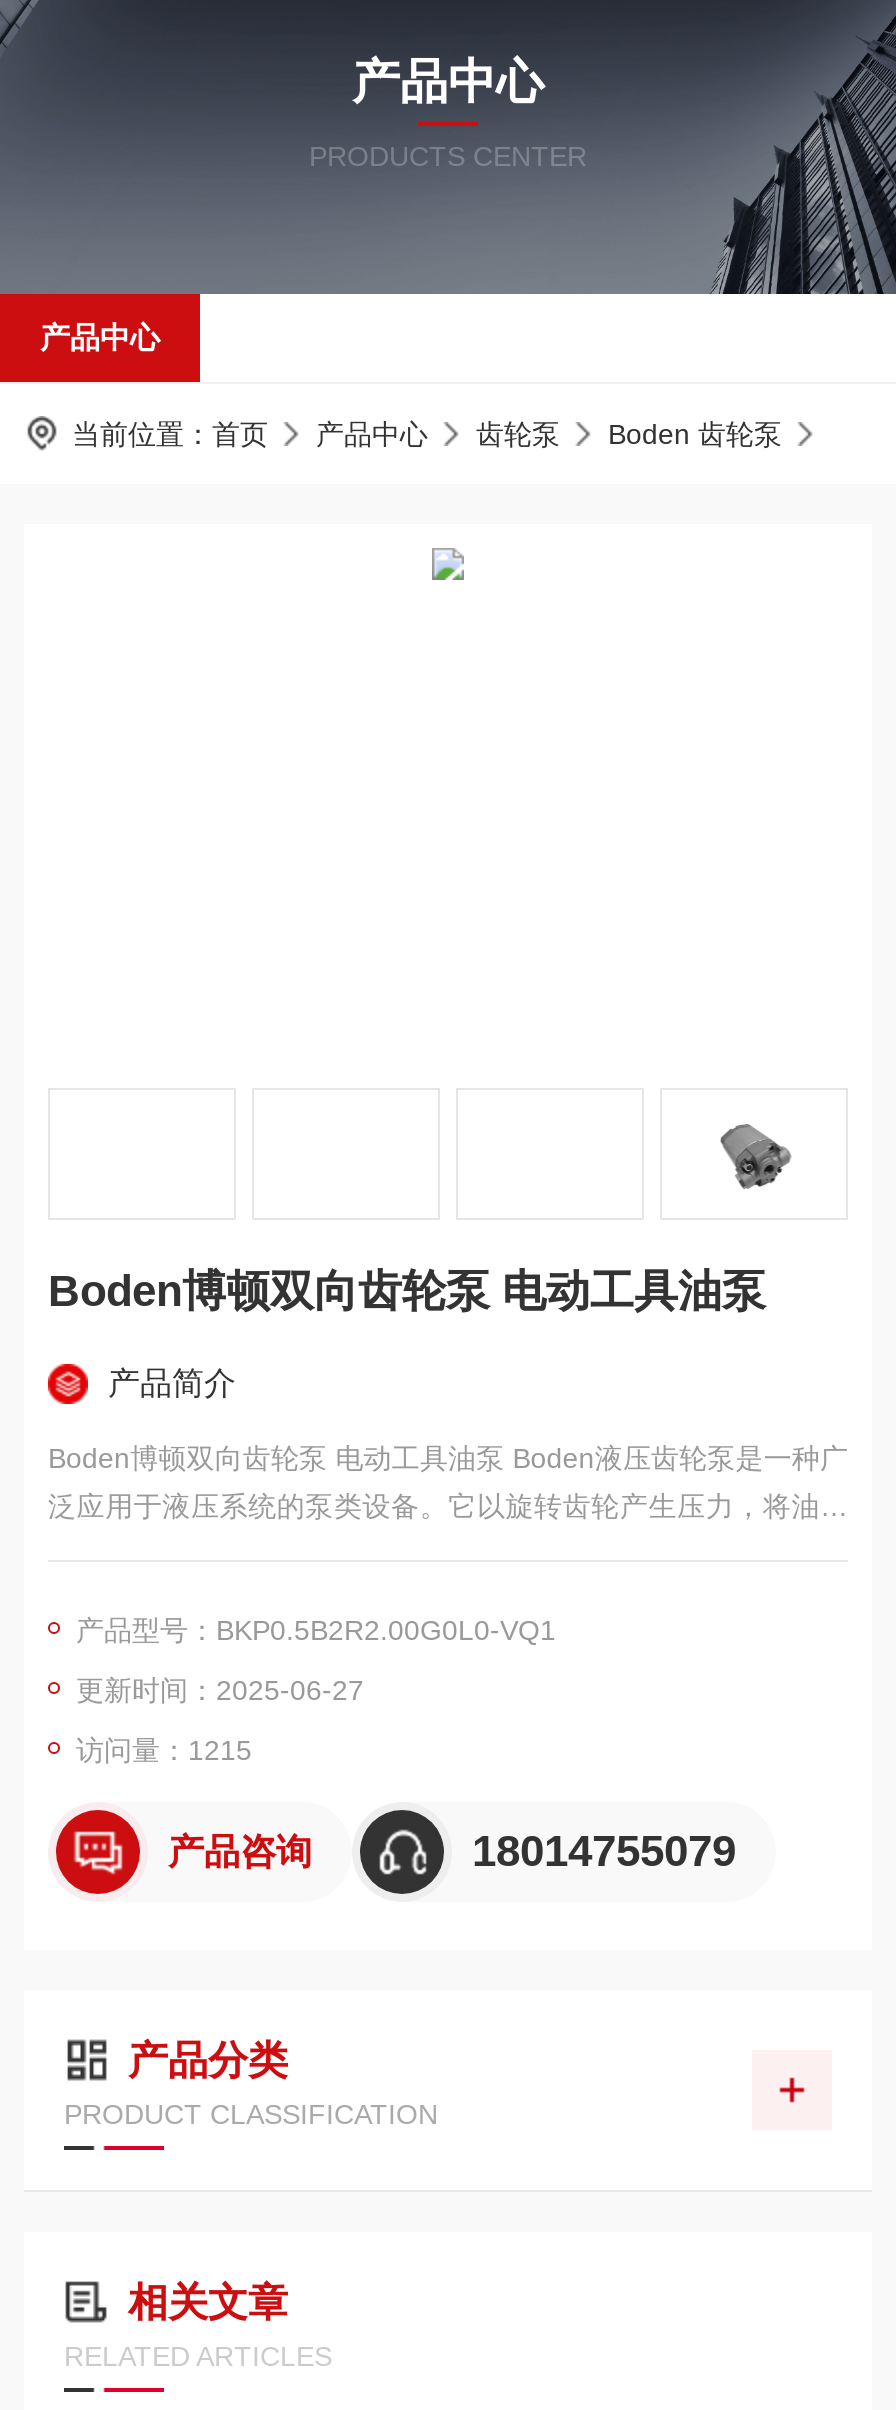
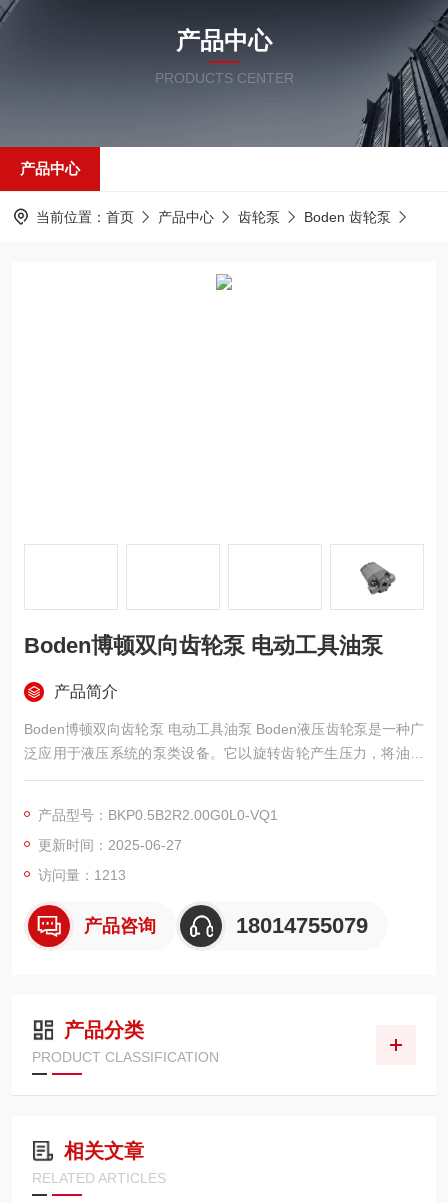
- 访问量：1215
+ 访问量：1213
